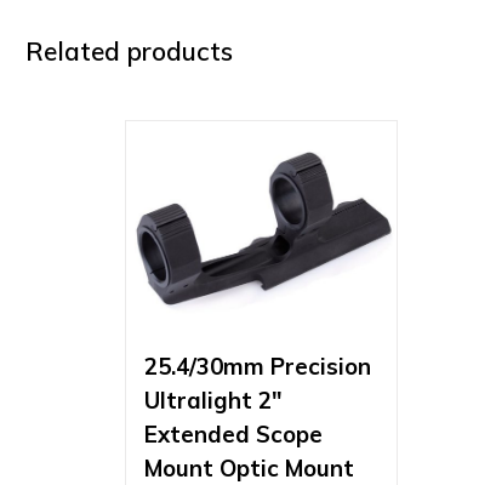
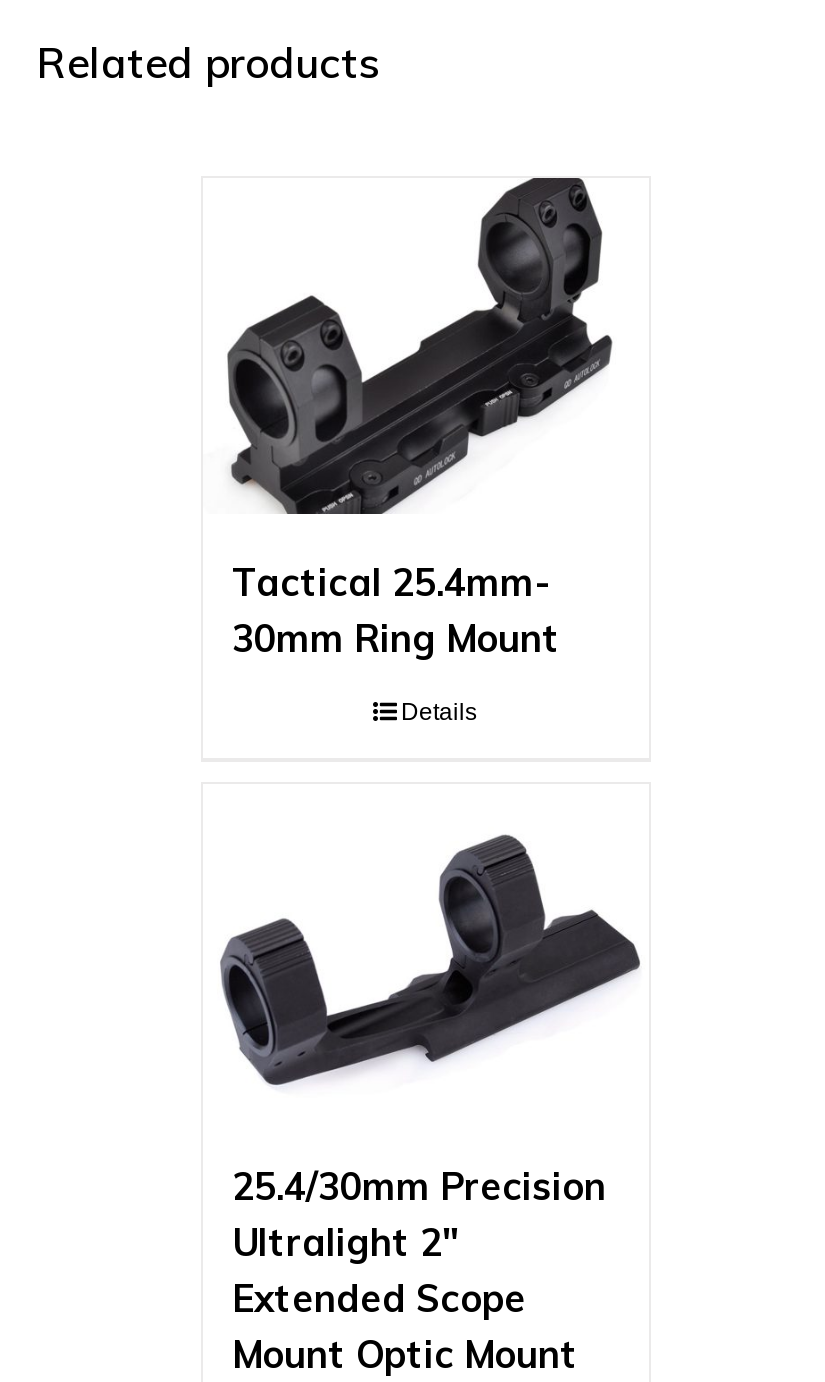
+ [image]
+ Tactical 25.4mm-
+ 30mm Ring Mount
+ Details
